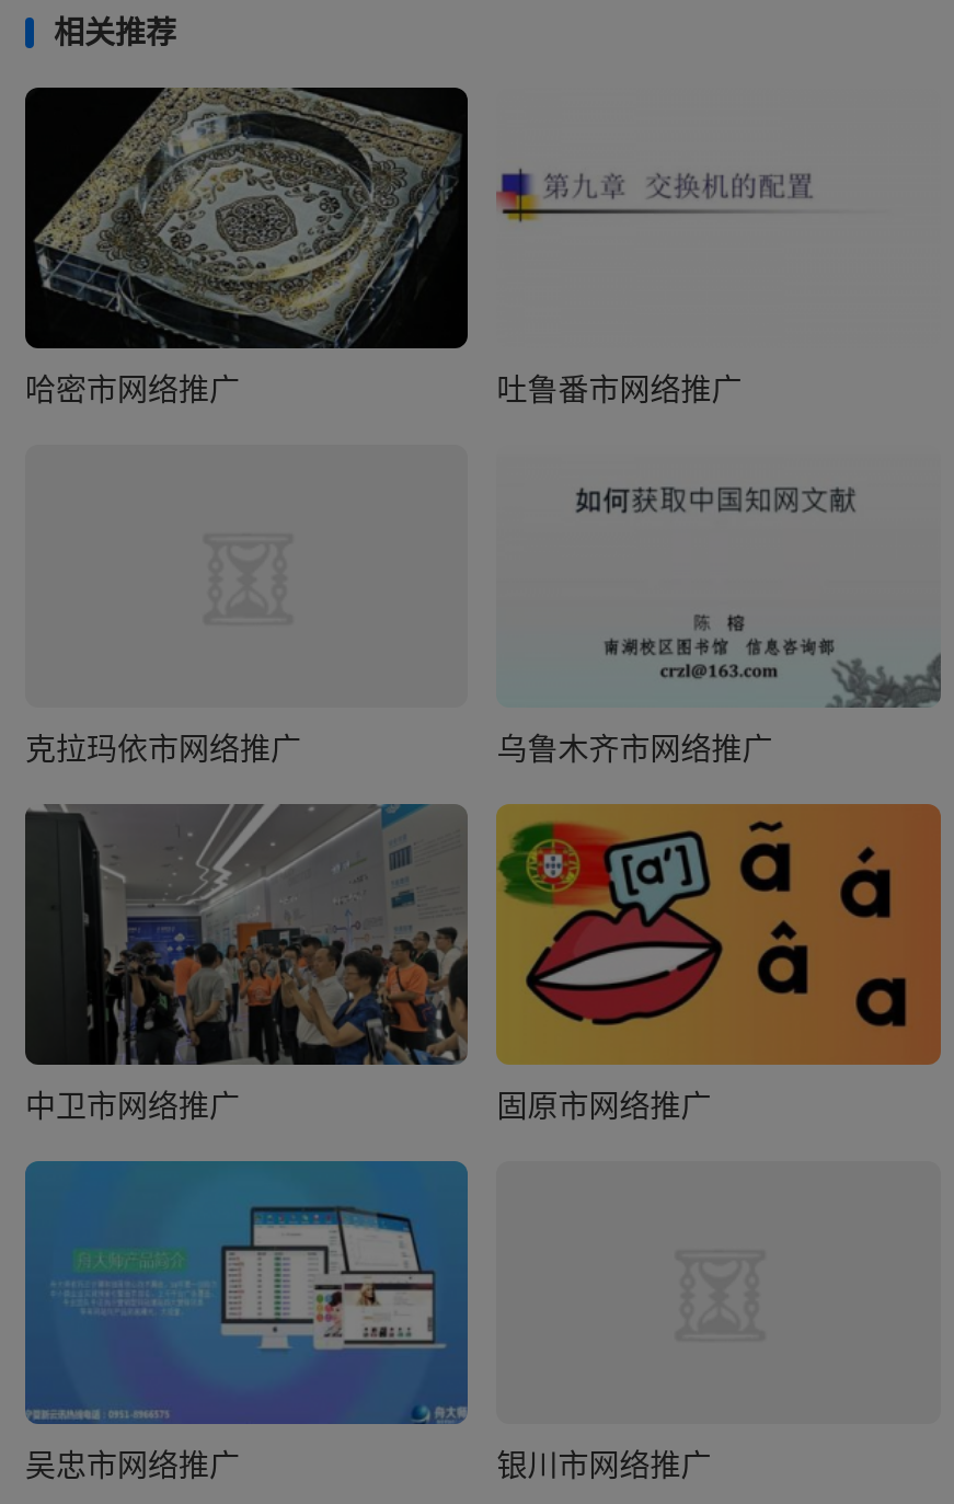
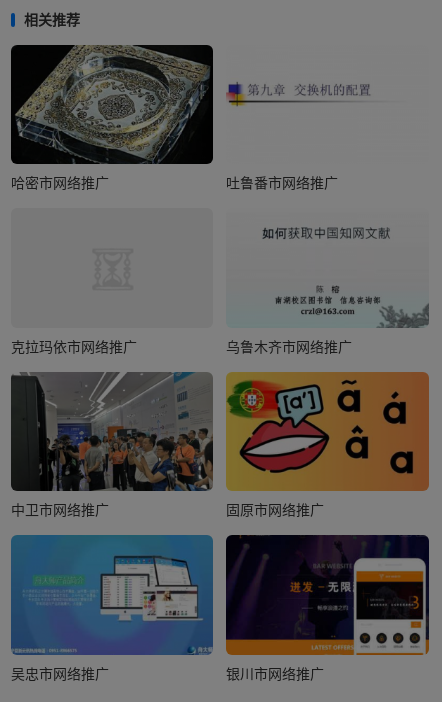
+ [image]
